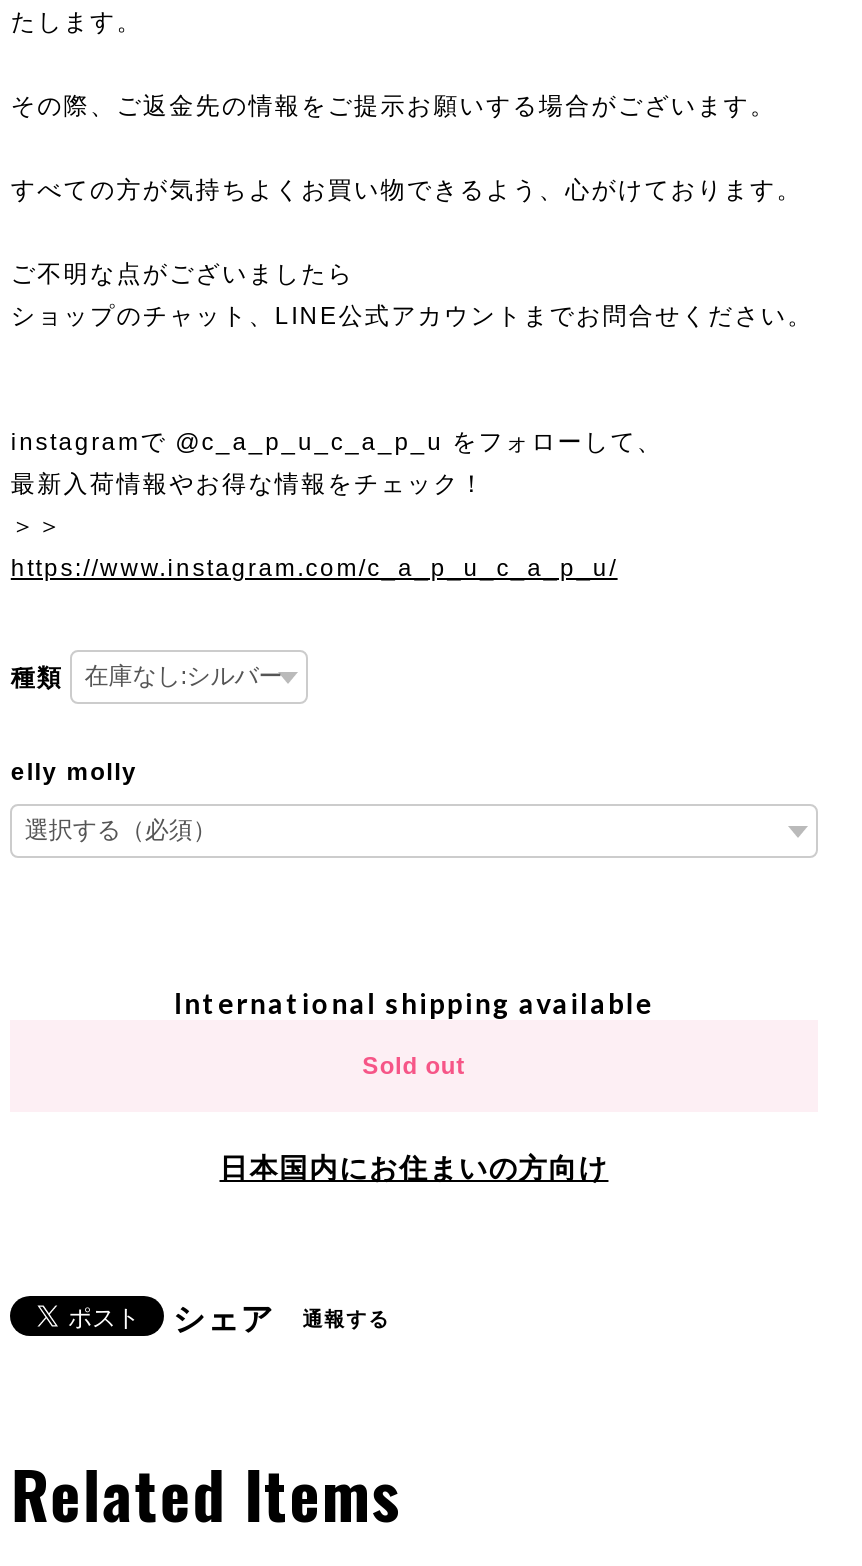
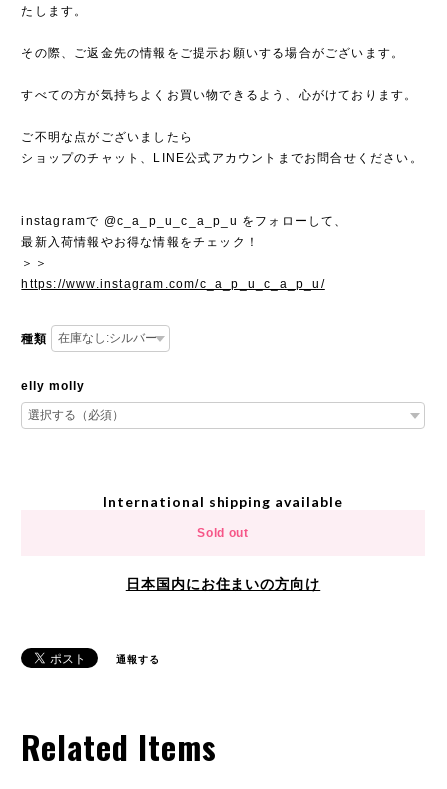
- シェア
